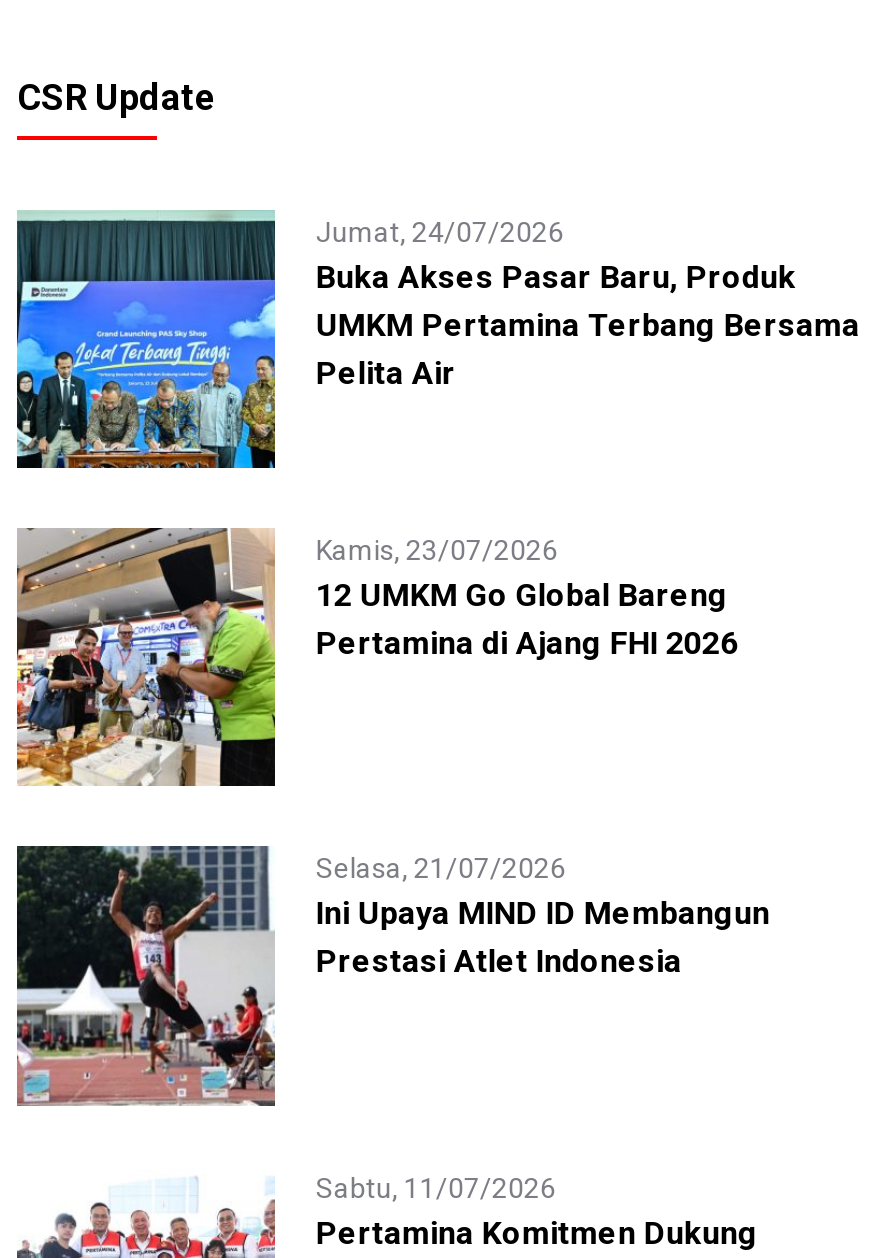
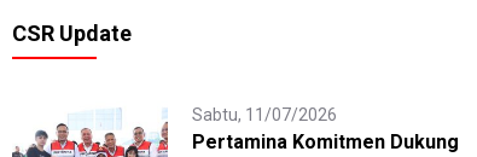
- [image]
- Jumat, 24/07/2026
- Buka Akses Pasar Baru, Produk
- UMKM Pertamina Terbang Bersama
- Pelita Air

- [image]
- Kamis, 23/07/2026
- 12 UMKM Go Global Bareng
- Pertamina di Ajang FHI 2026

- [image]
- Selasa, 21/07/2026
- Ini Upaya MIND ID Membangun
- Prestasi Atlet Indonesia
